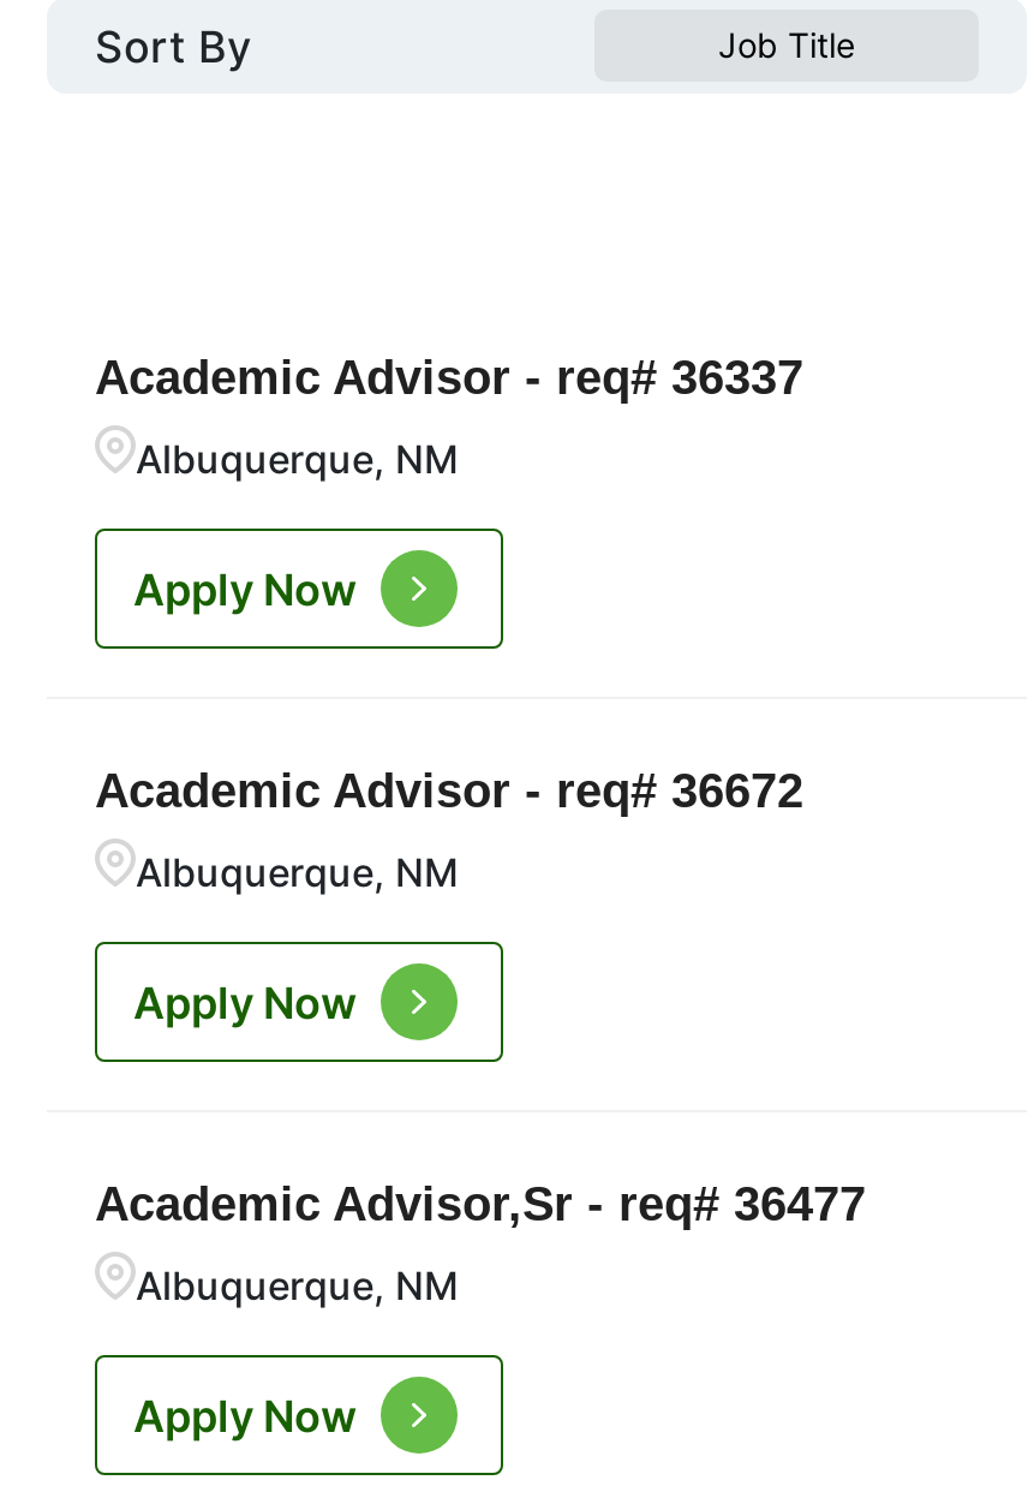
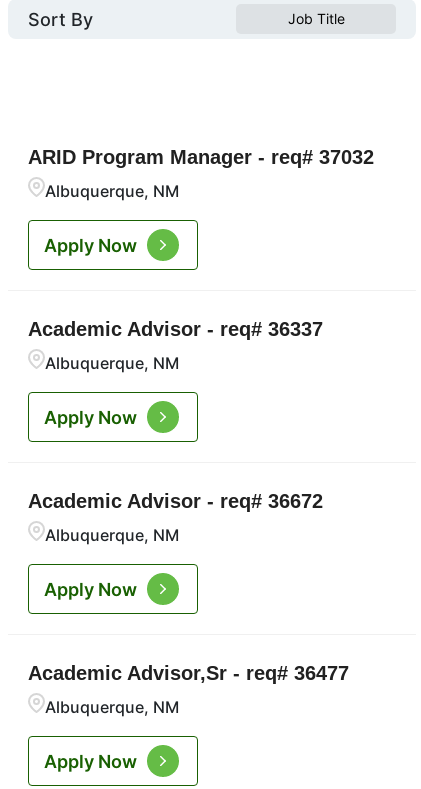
+ ARID Program Manager - req# 37032
+ Albuquerque, NM
+ Apply Now
